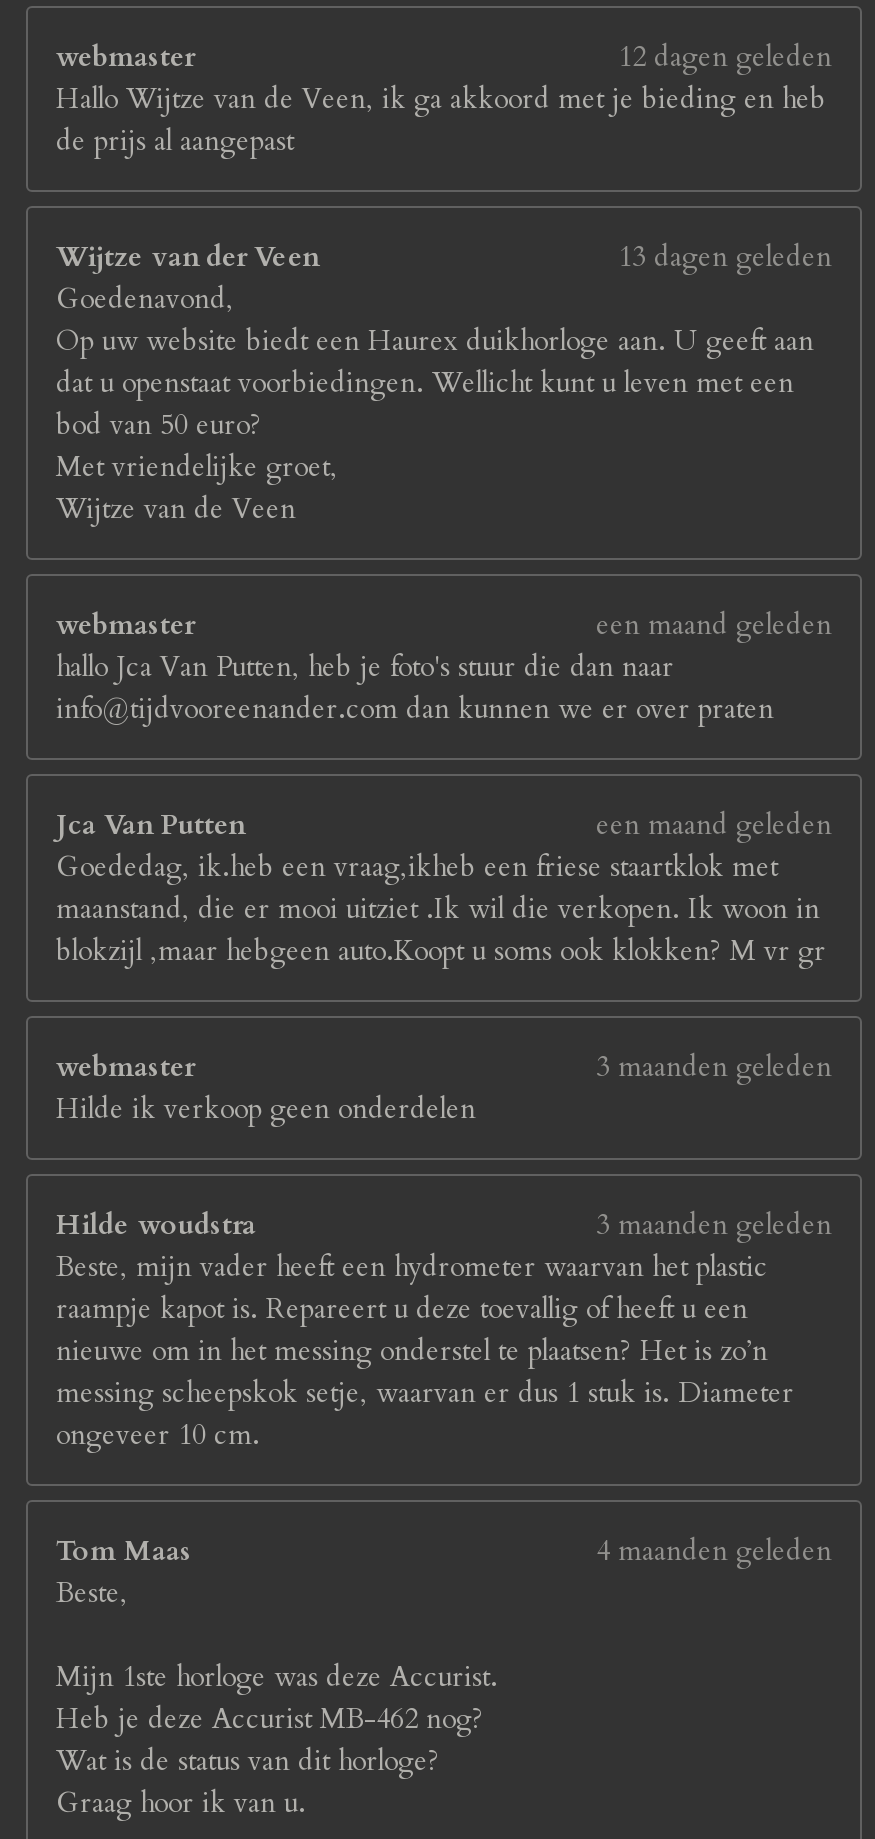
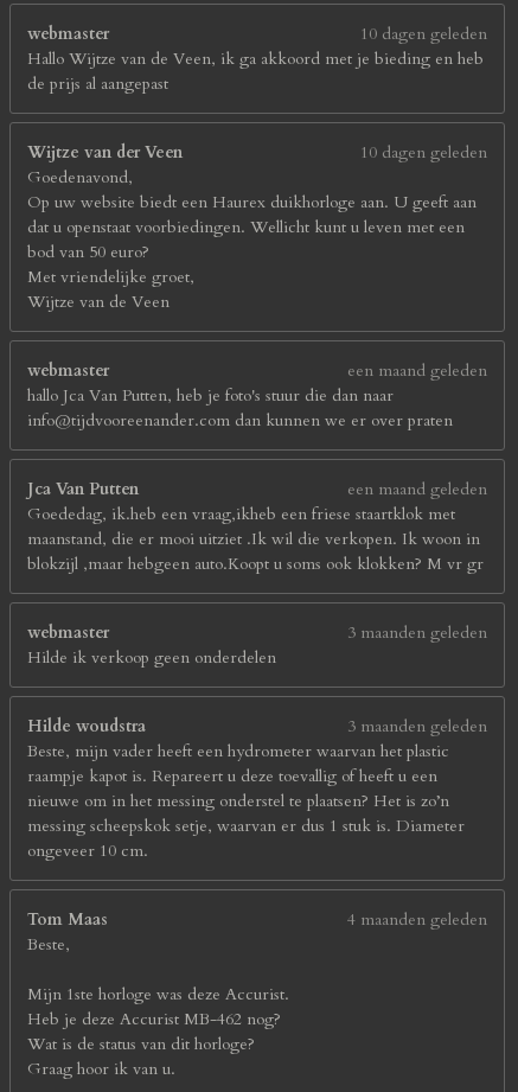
- 12 dagen geleden
+ 10 dagen geleden

- 13 dagen geleden
+ 10 dagen geleden
